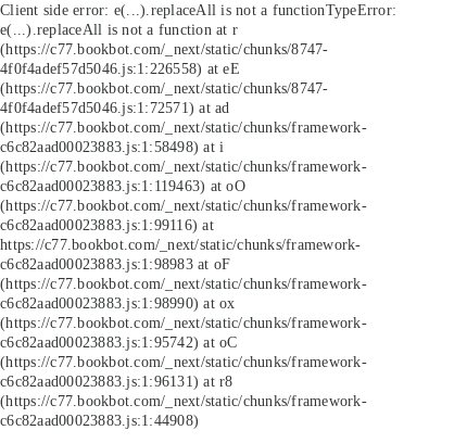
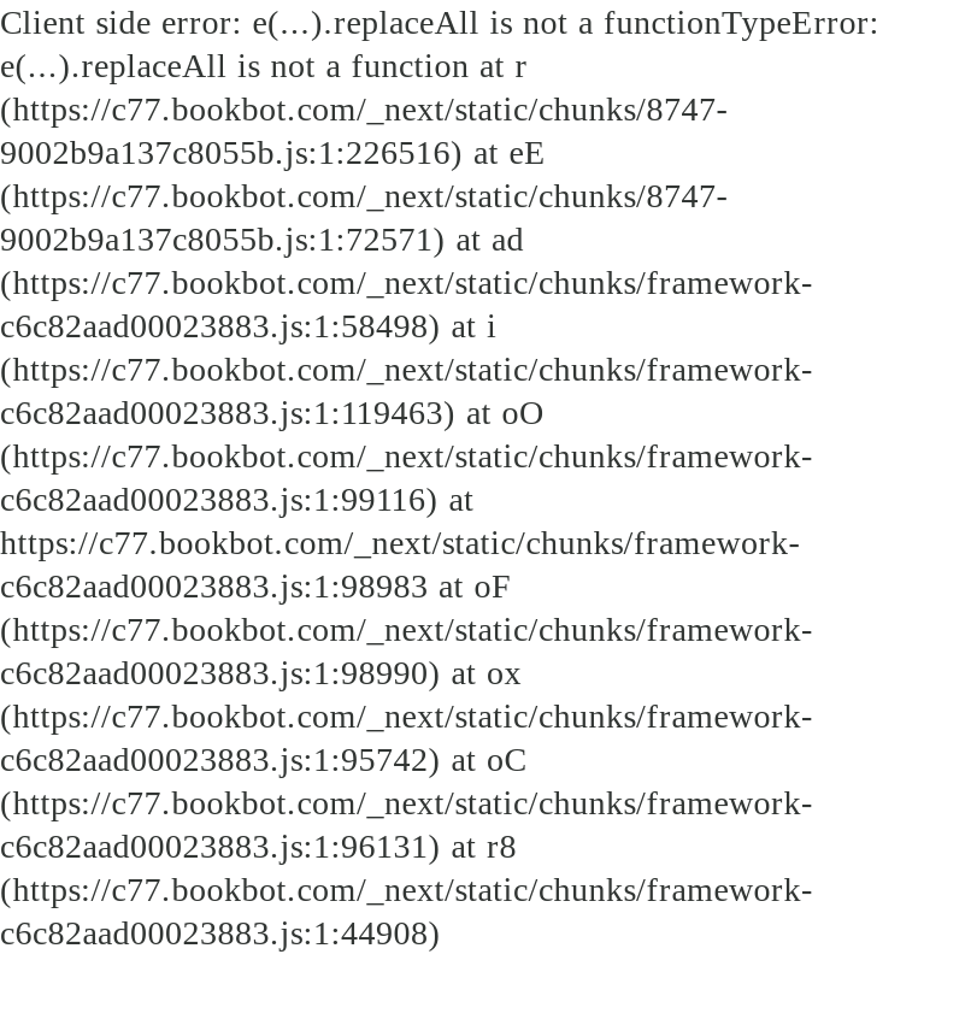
- 4f0f4adef57d5046.js:1:226558) at eE
+ 9002b9a137c8055b.js:1:226516) at eE

- 4f0f4adef57d5046.js:1:72571) at ad
+ 9002b9a137c8055b.js:1:72571) at ad
